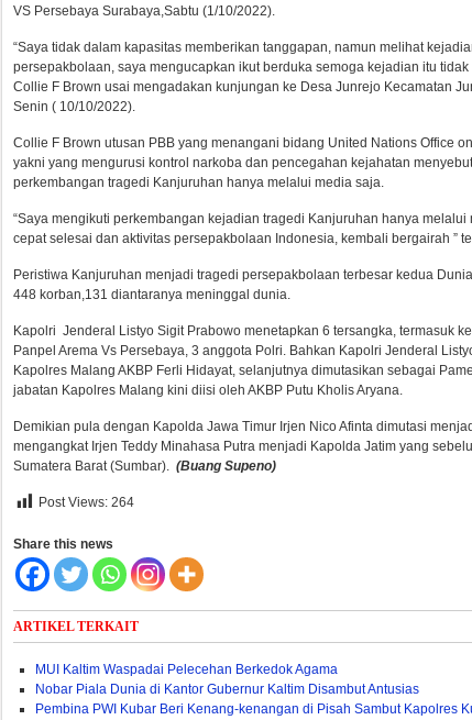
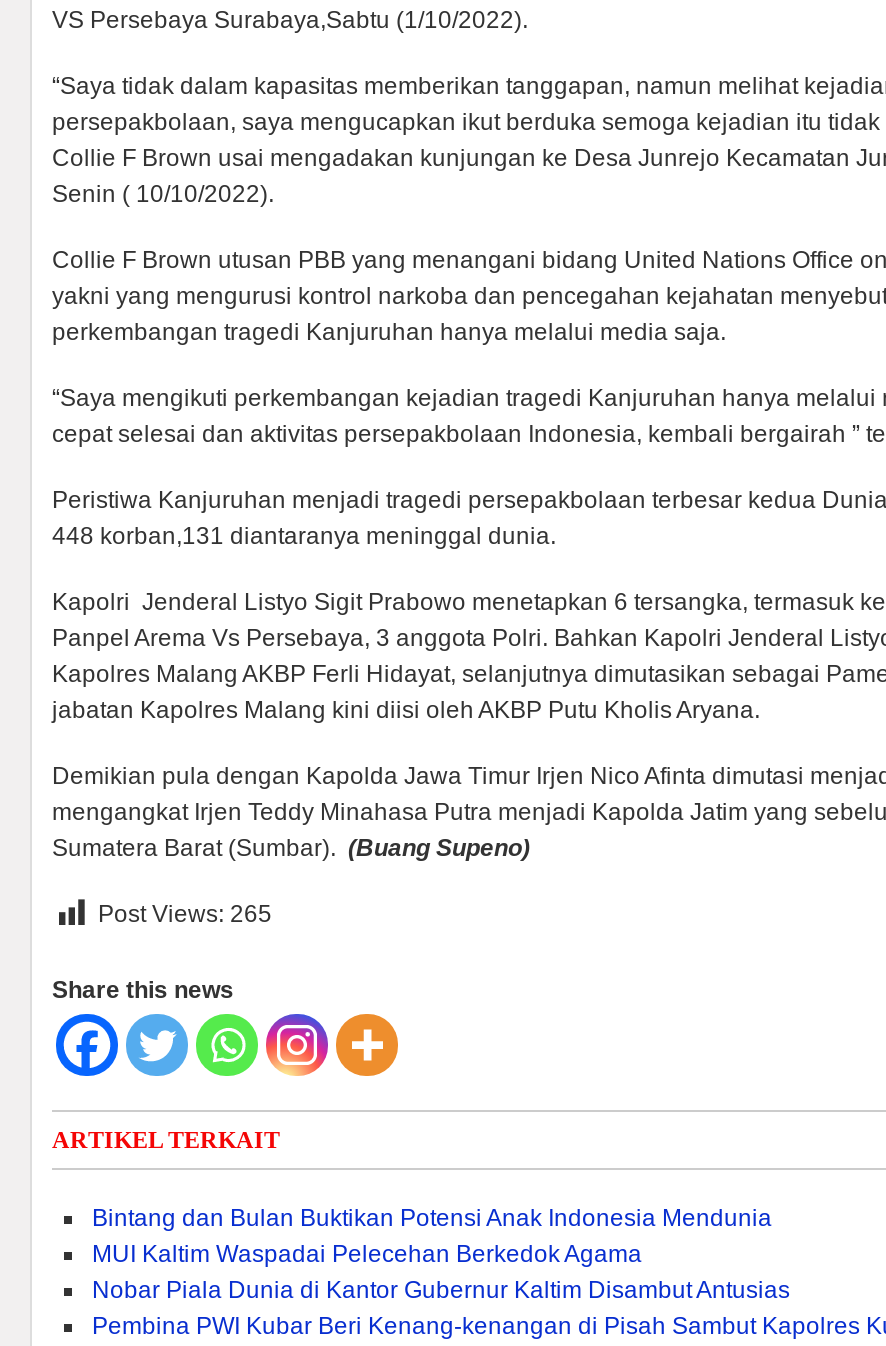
- Post Views: 264
+ Post Views: 265

+ Bintang dan Bulan Buktikan Potensi Anak Indonesia Mendunia
